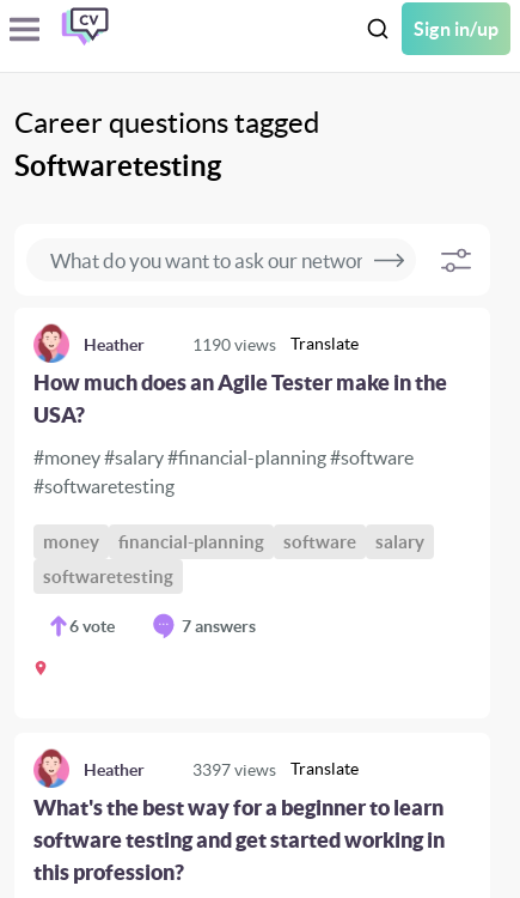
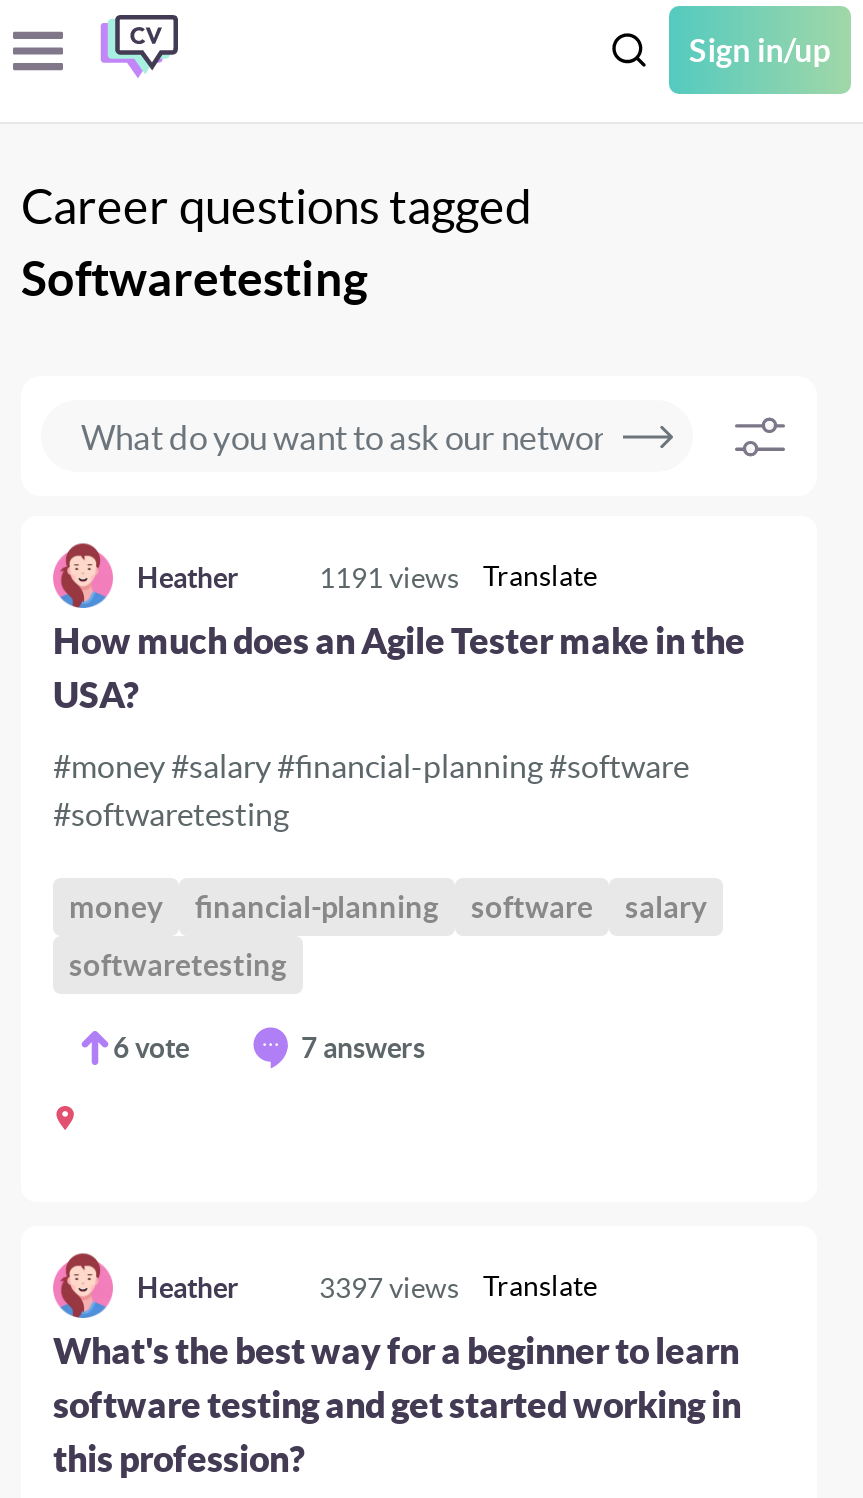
- 1190 views Translate
+ 1191 views Translate
